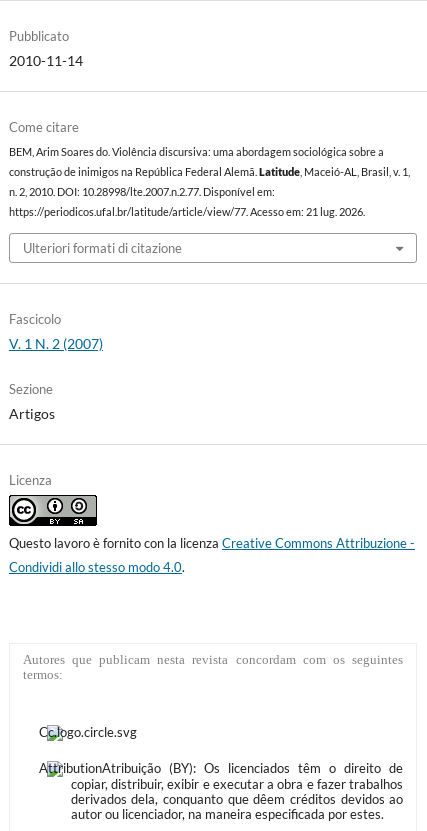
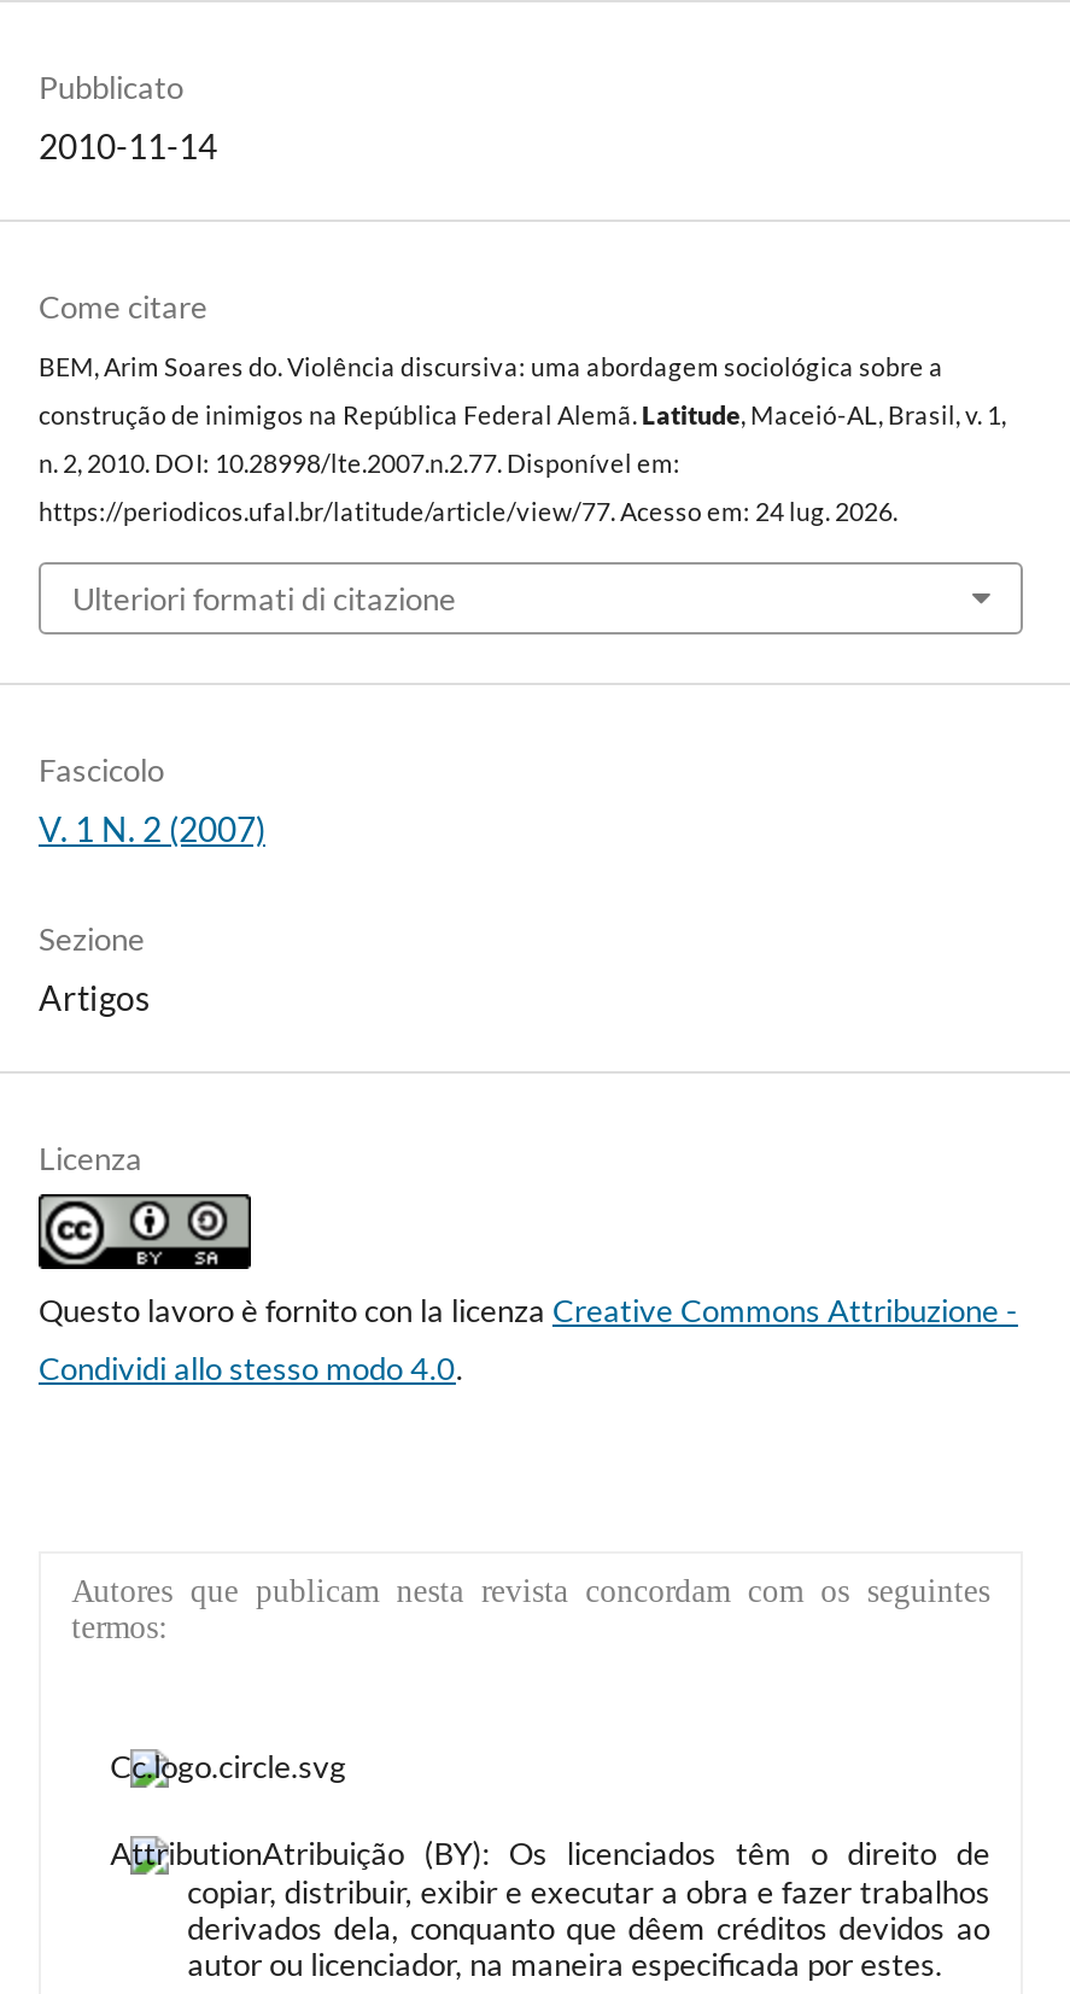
- https://periodicos.ufal.br/latitude/article/view/77. Acesso em: 21 lug. 2026.
+ https://periodicos.ufal.br/latitude/article/view/77. Acesso em: 24 lug. 2026.
